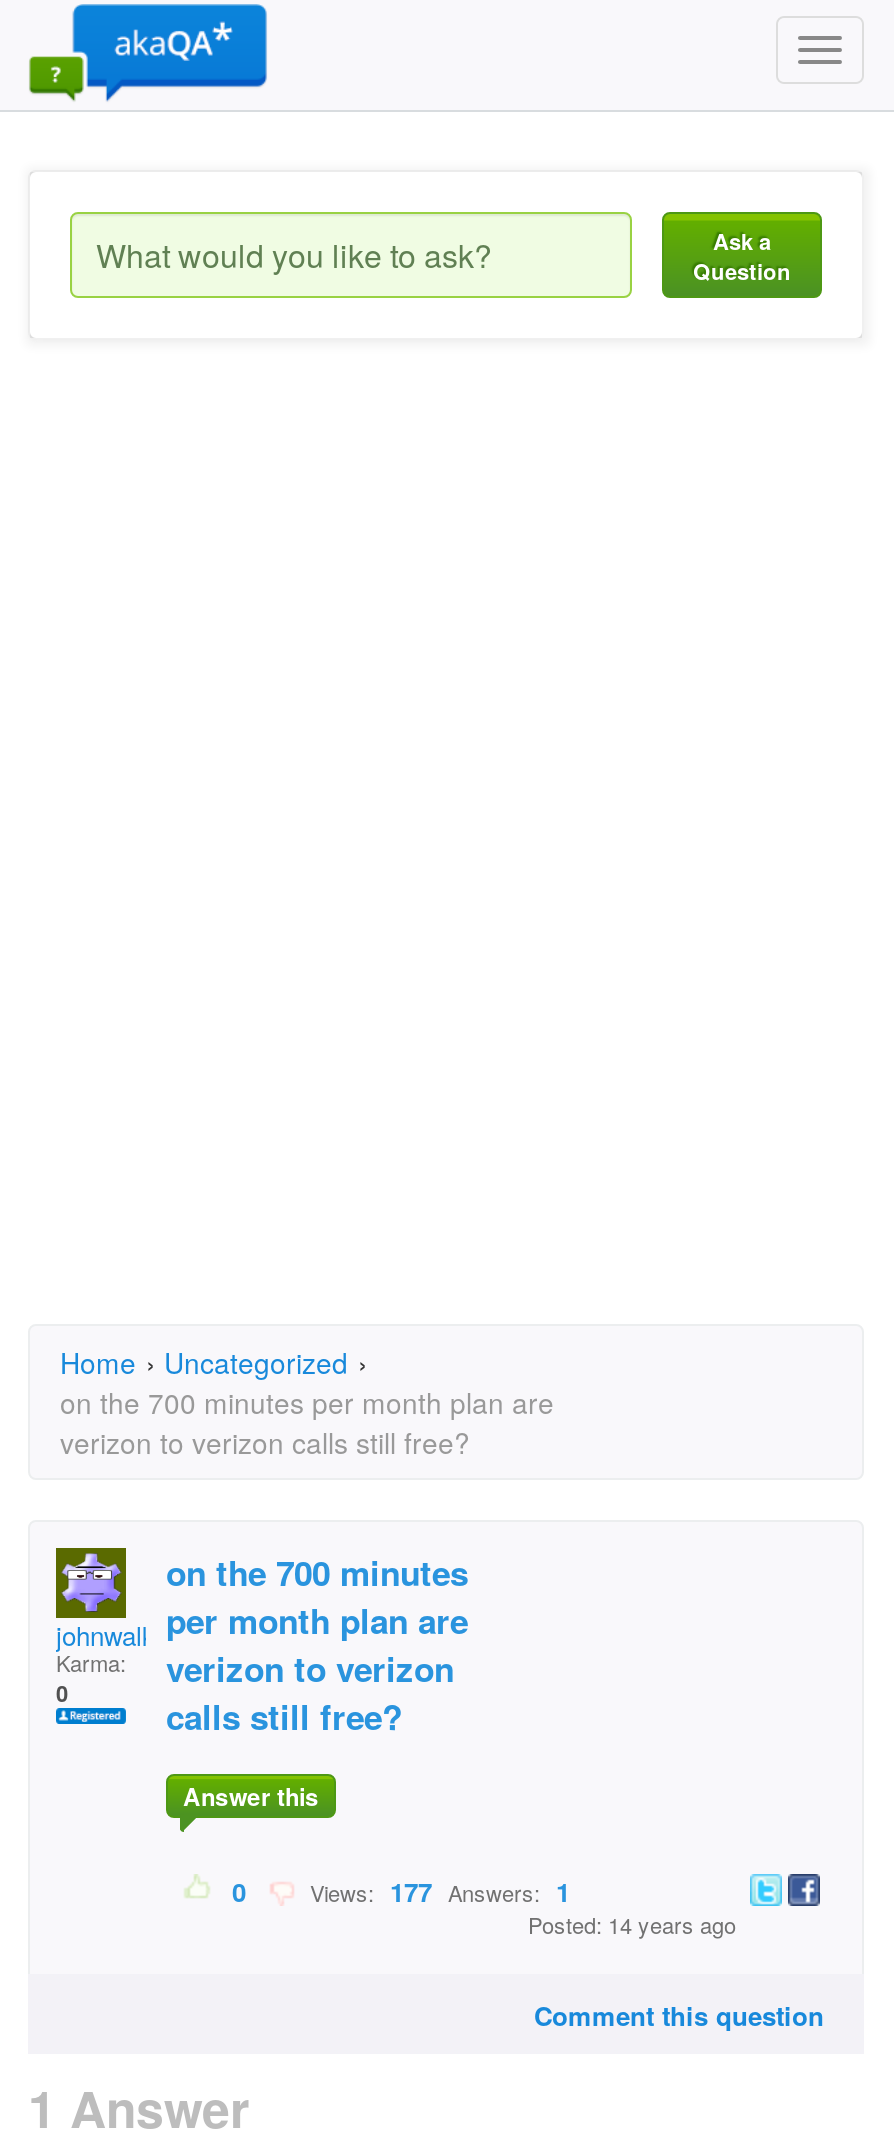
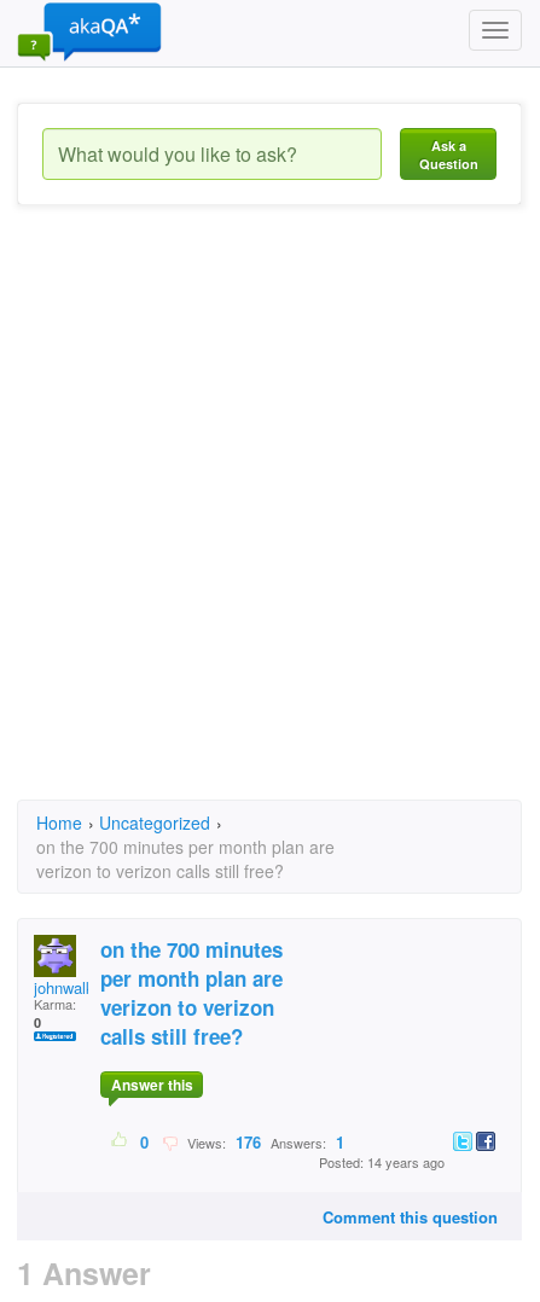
- Views: 177 Answers: 1
+ Views: 176 Answers: 1
